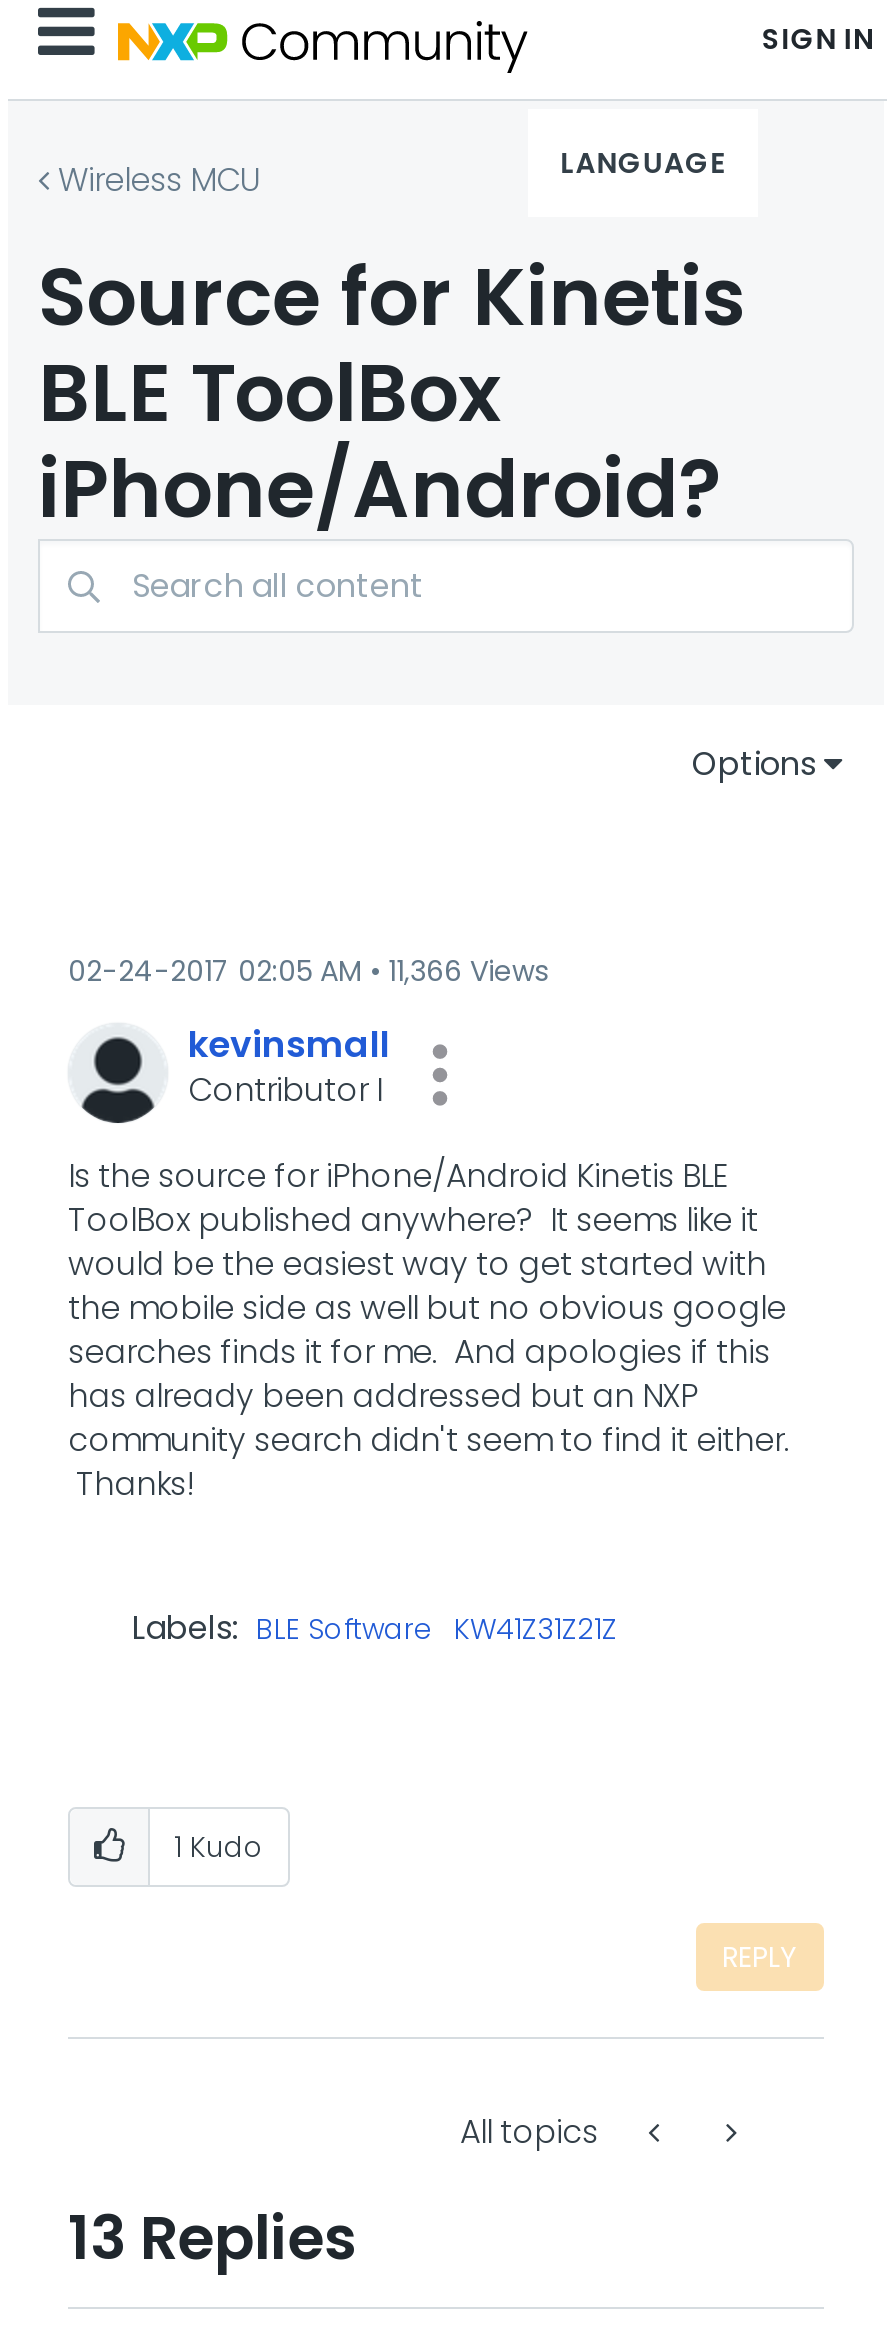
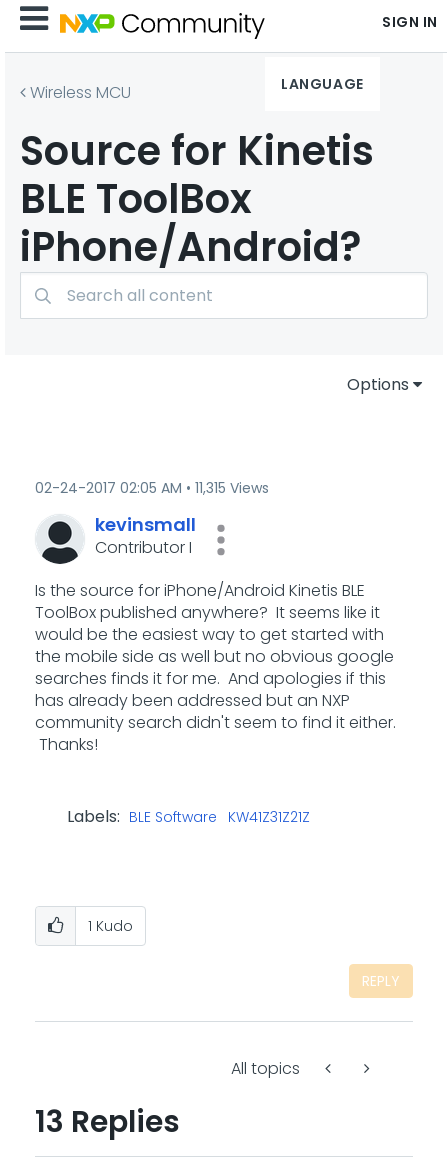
- 02-24-2017 02:05 AM 11,366 Views
+ 02-24-2017 02:05 AM 11,315 Views
